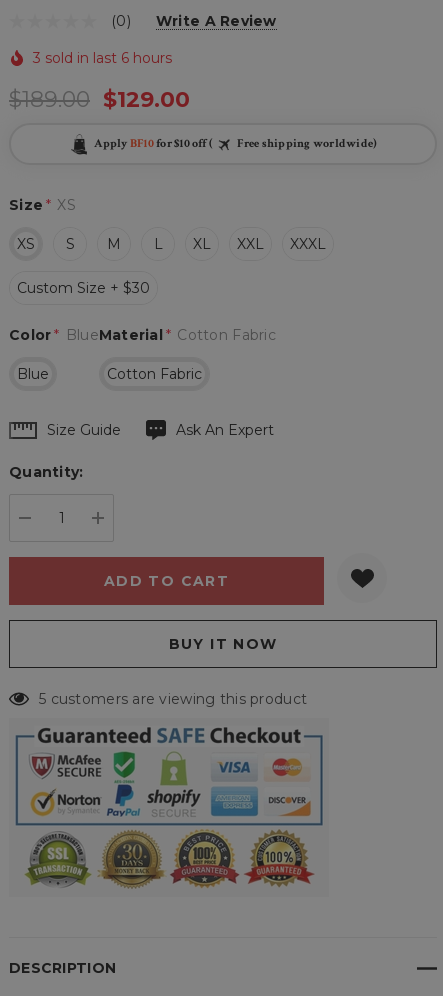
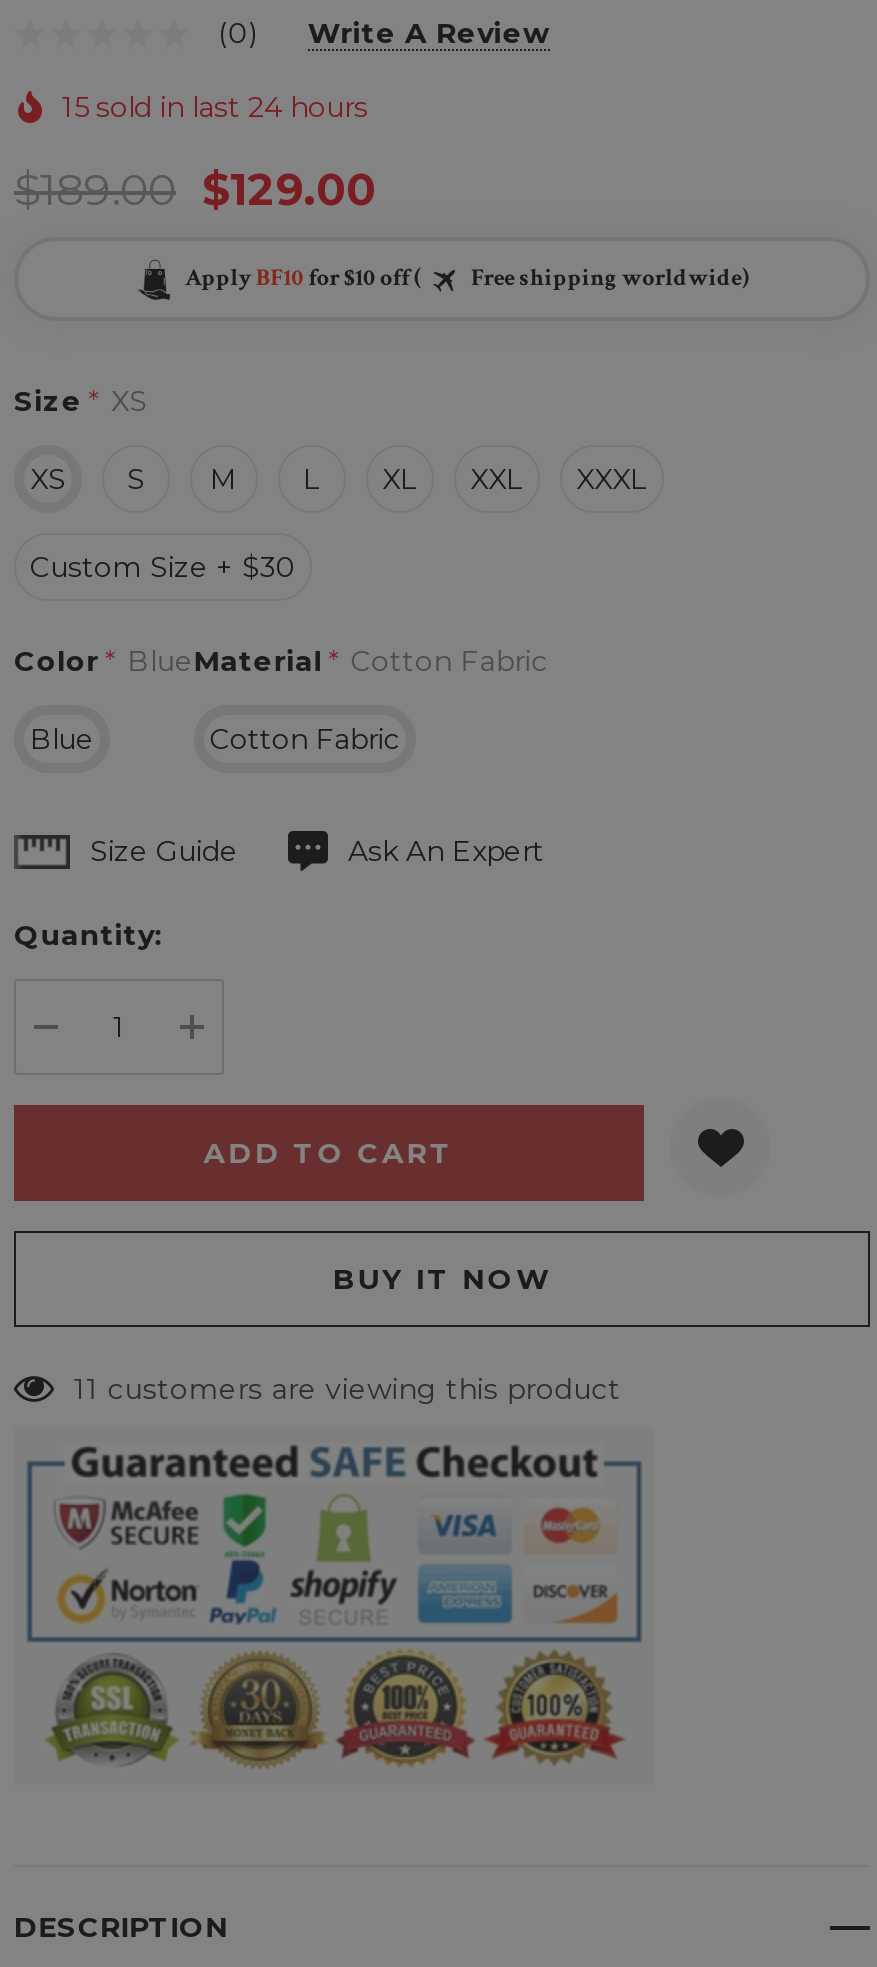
- 3 sold in last 6 hours
+ 15 sold in last 24 hours

- 5 customers are viewing this product
+ 11 customers are viewing this product
